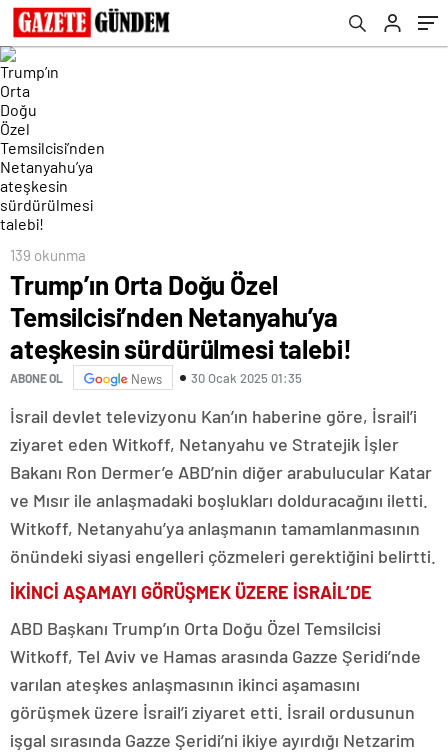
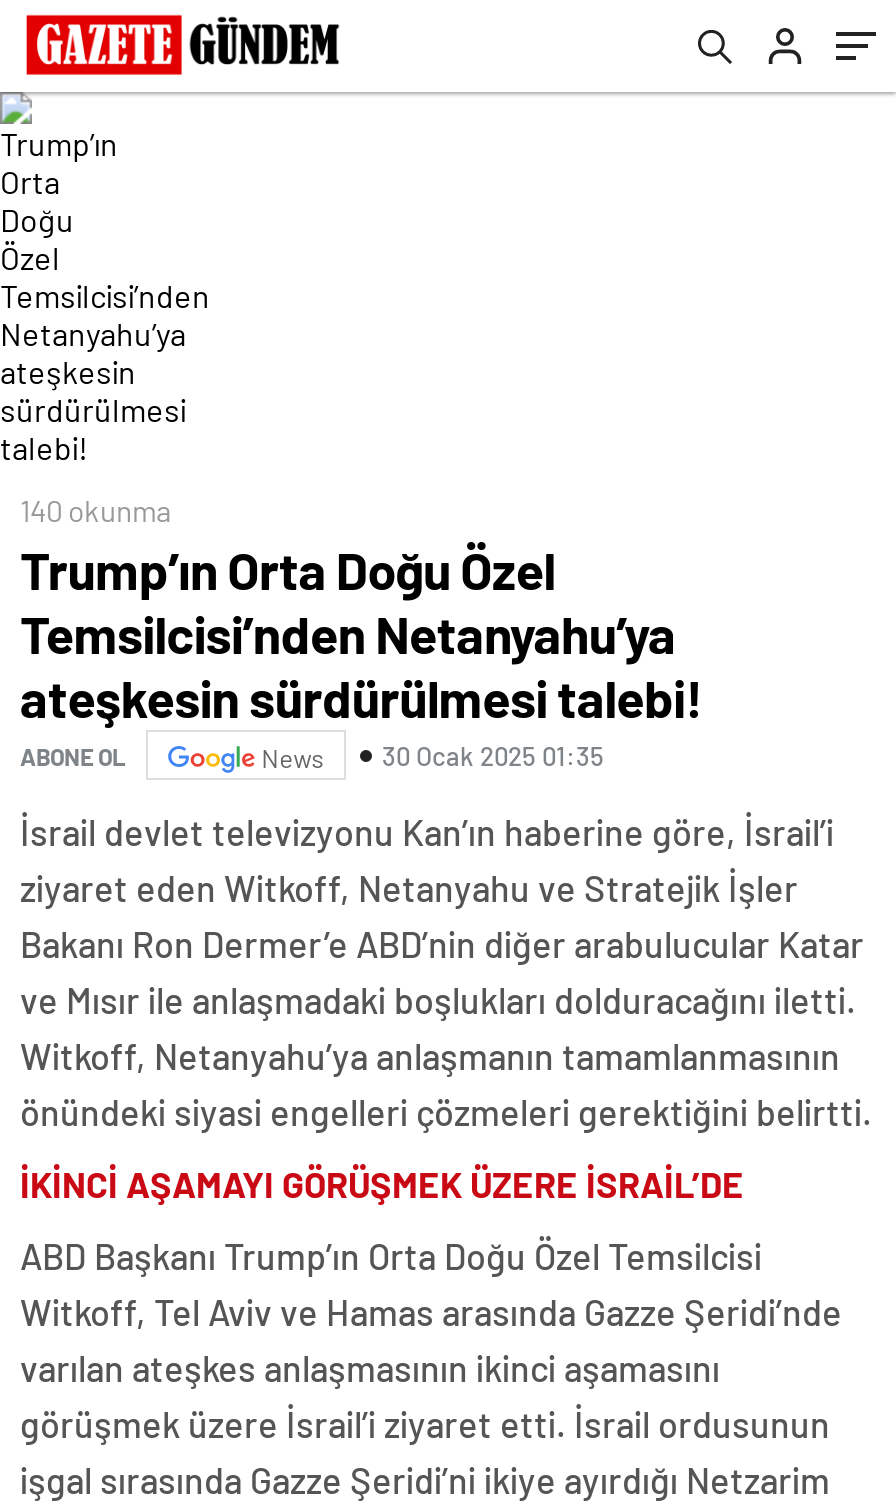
- 139 okunma
+ 140 okunma
